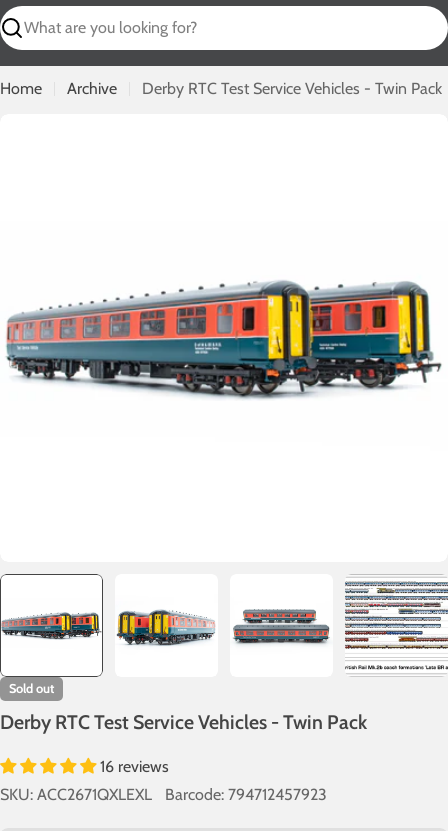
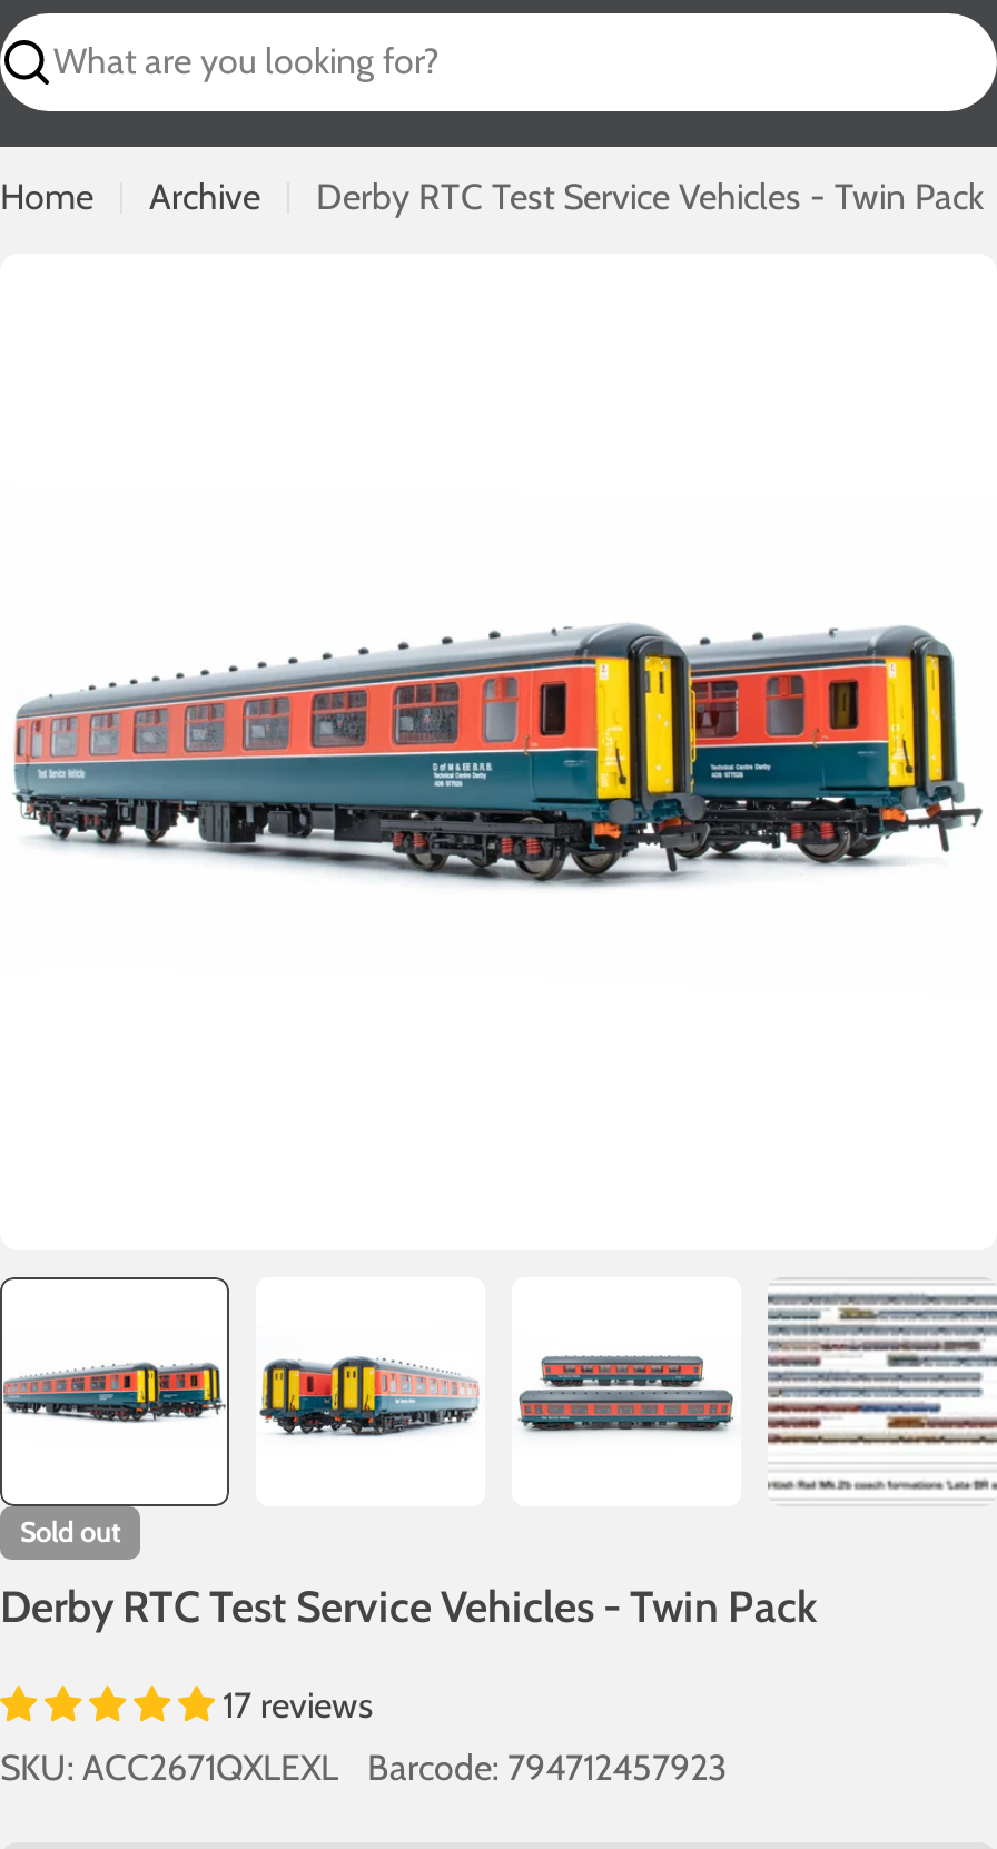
- 16 reviews
+ 17 reviews
